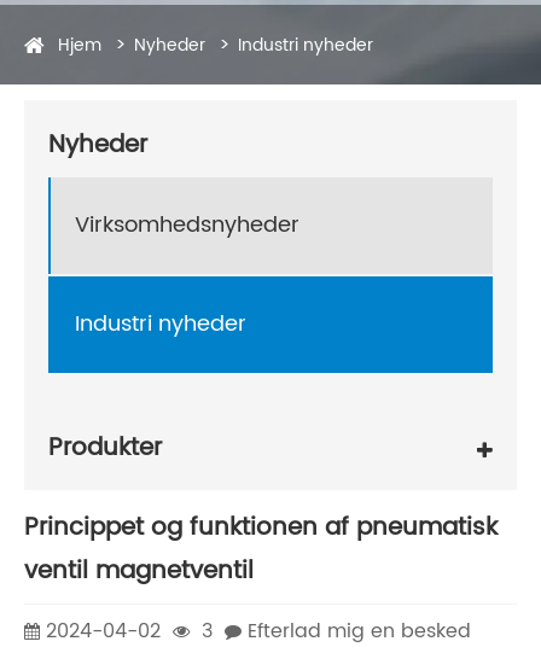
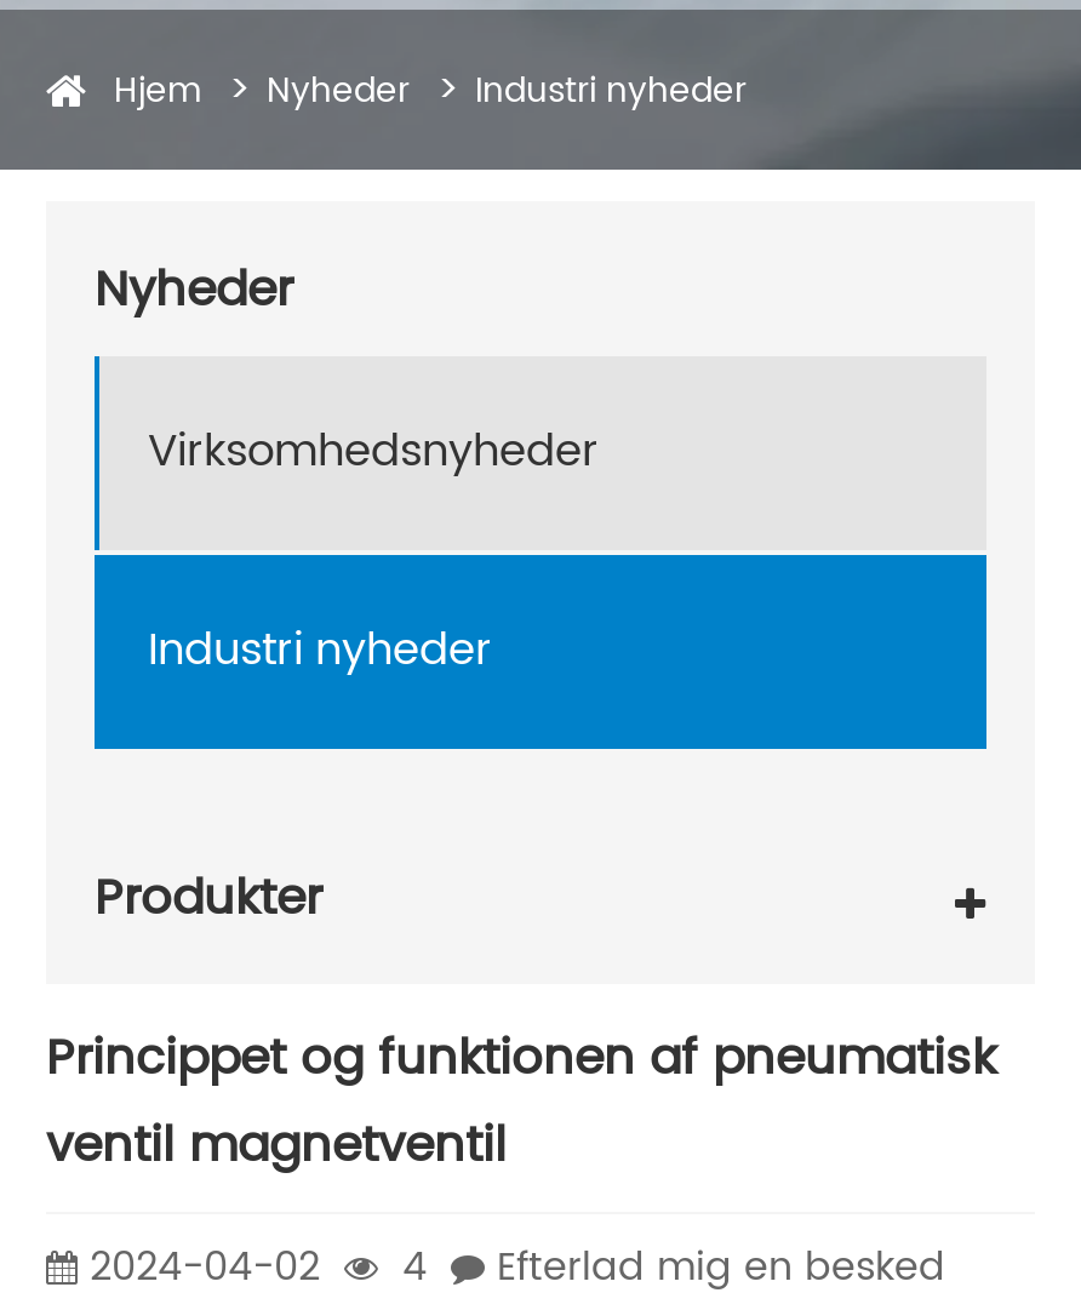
- 2024-04-02 3 Efterlad mig en besked
+ 2024-04-02 4 Efterlad mig en besked
